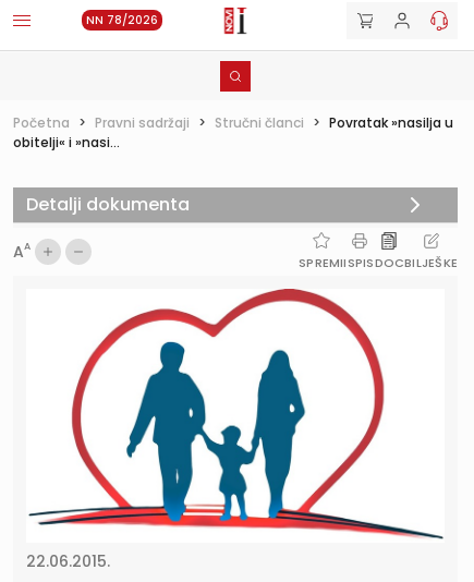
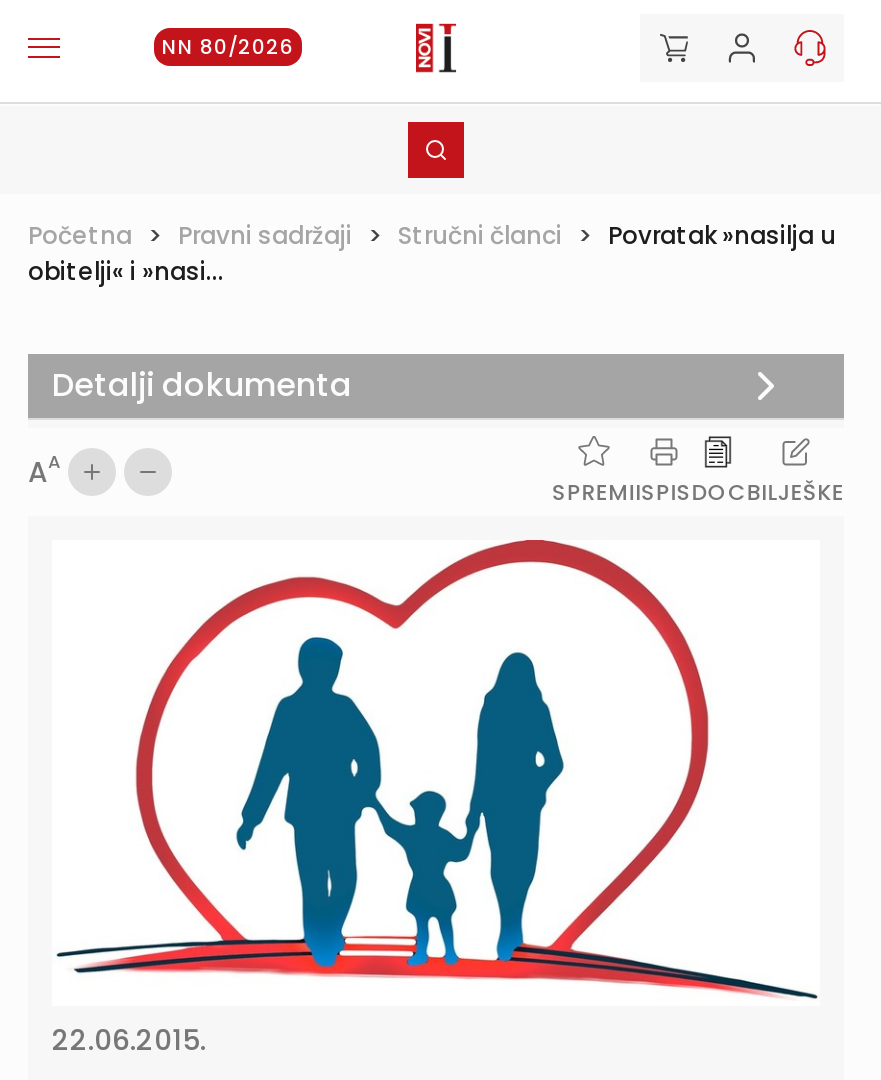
- NN 78/2026
+ NN 80/2026
